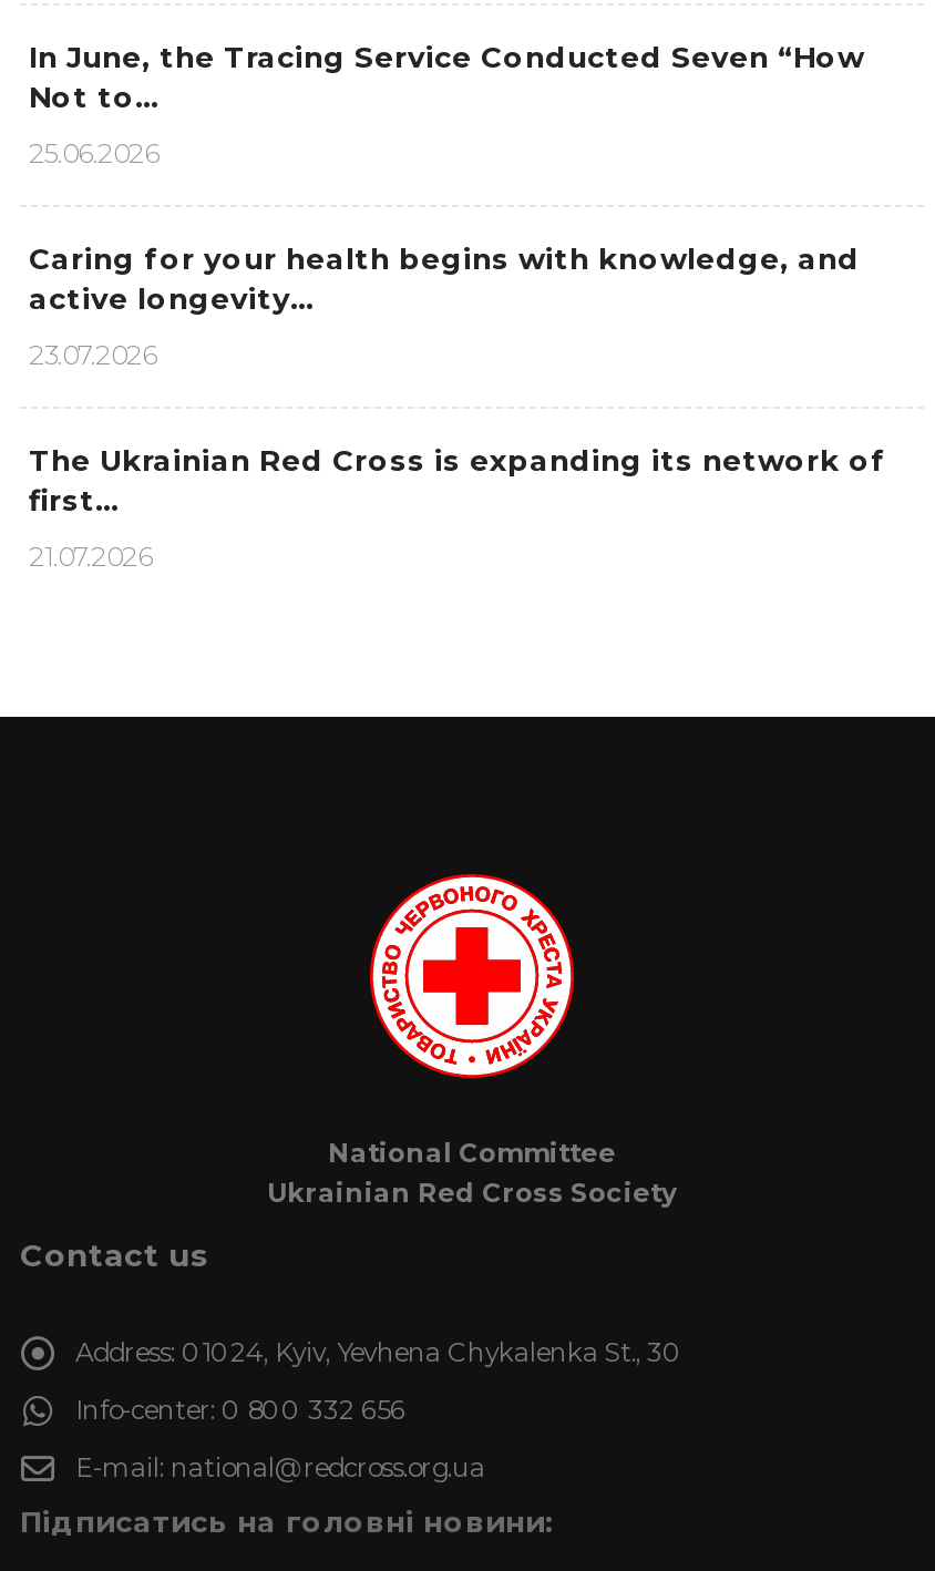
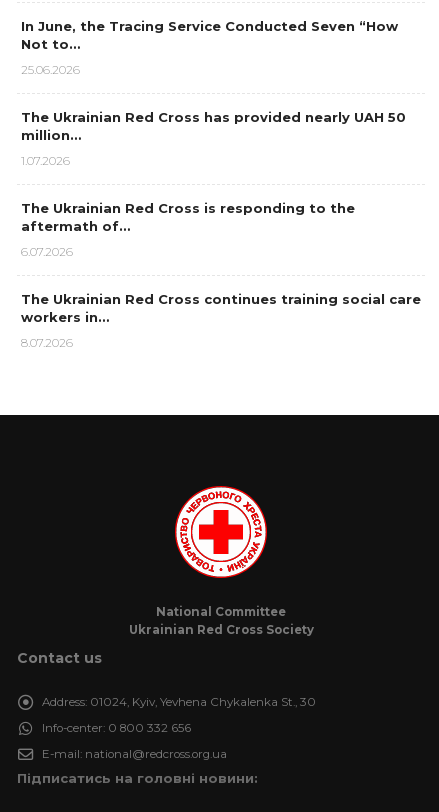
- Caring for your health begins with knowledge, and
- active longevity…
- 23.07.2026
- The Ukrainian Red Cross is expanding its network of
- first…
- 21.07.2026
+ The Ukrainian Red Cross has provided nearly UAH 50
+ million…
+ 1.07.2026
+ The Ukrainian Red Cross is responding to the
+ aftermath of…
+ 6.07.2026
+ The Ukrainian Red Cross continues training social care
+ workers in…
+ 8.07.2026
